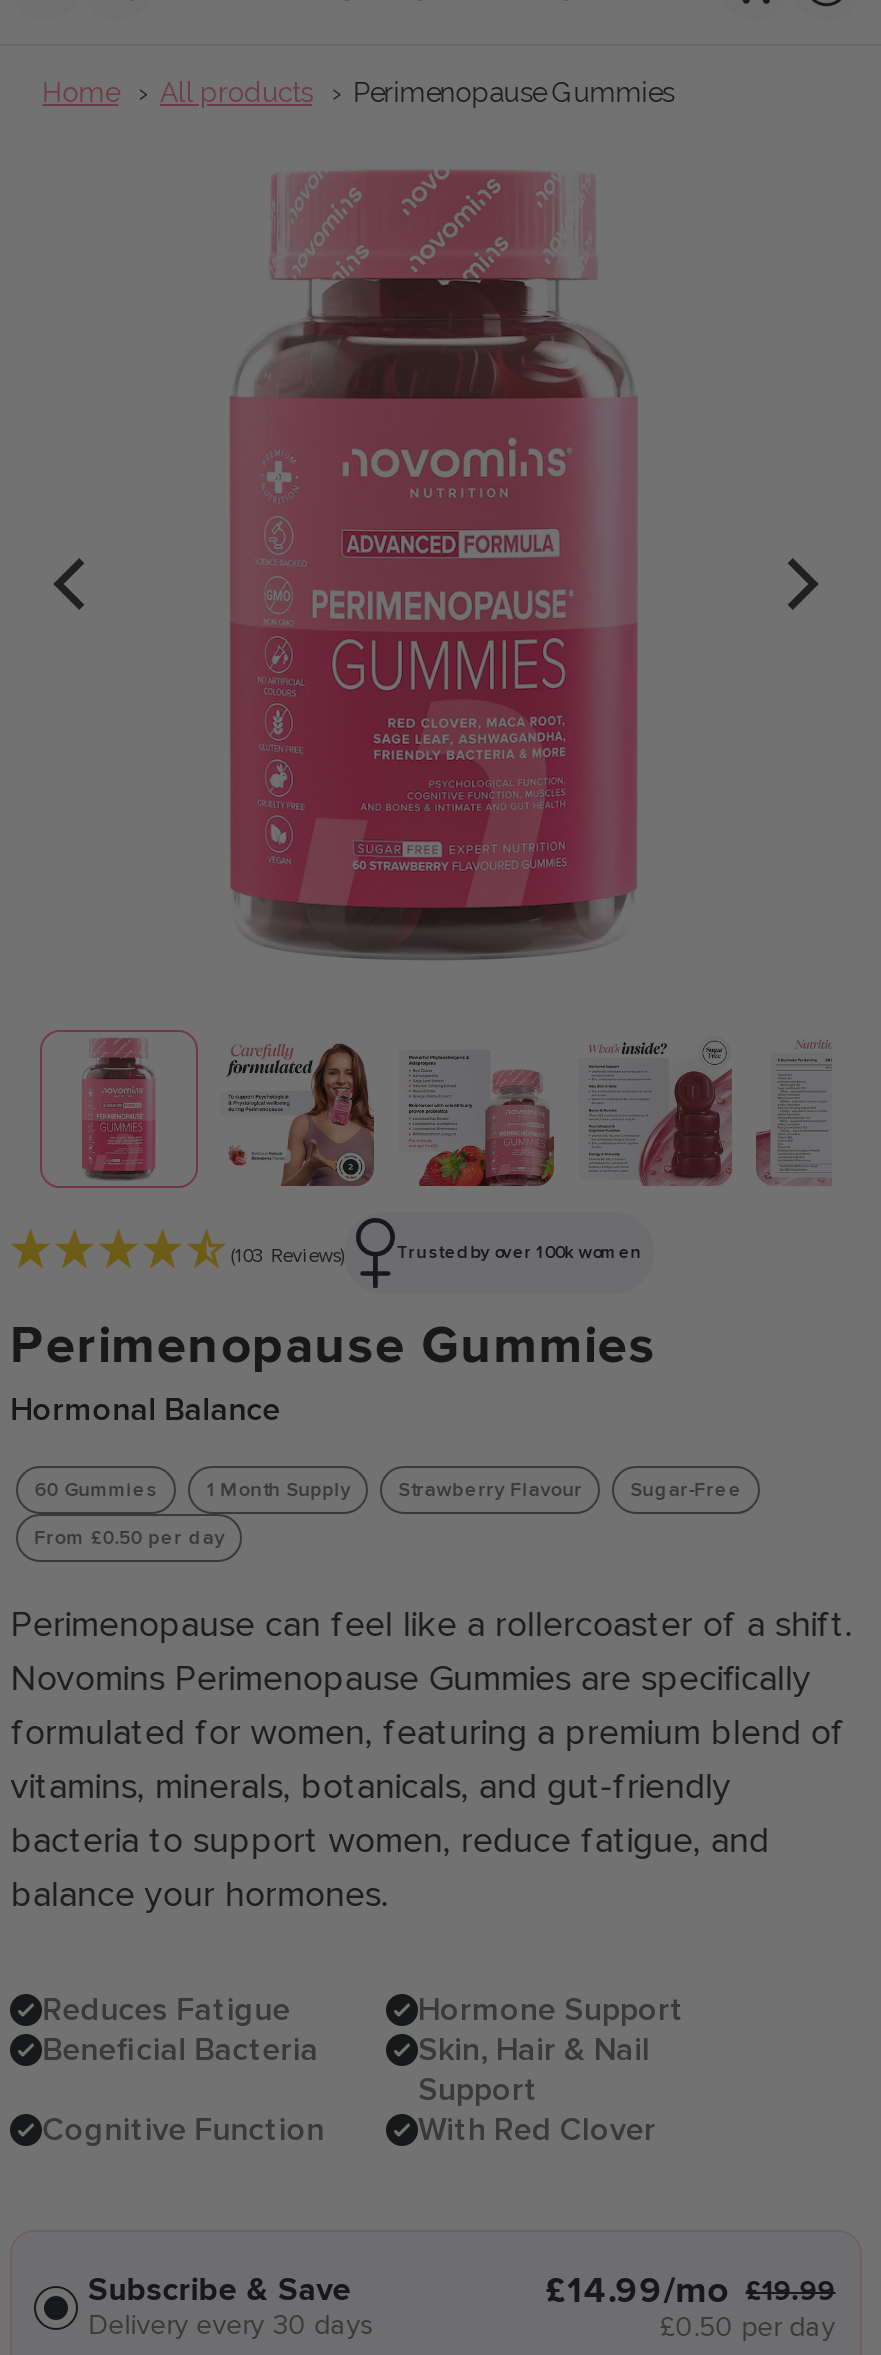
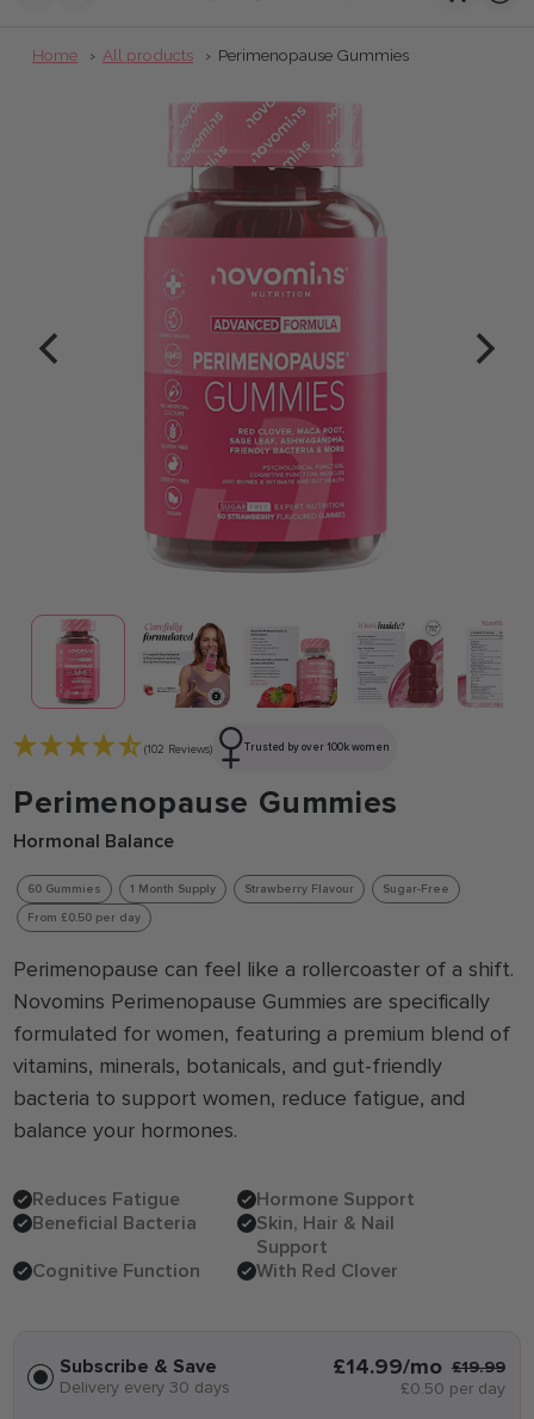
- (103 Reviews)
+ (102 Reviews)
